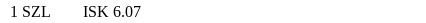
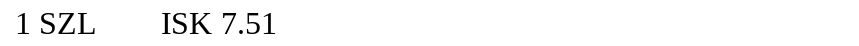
- 1 SZL ISK 6.07
+ 1 SZL ISK 7.51
